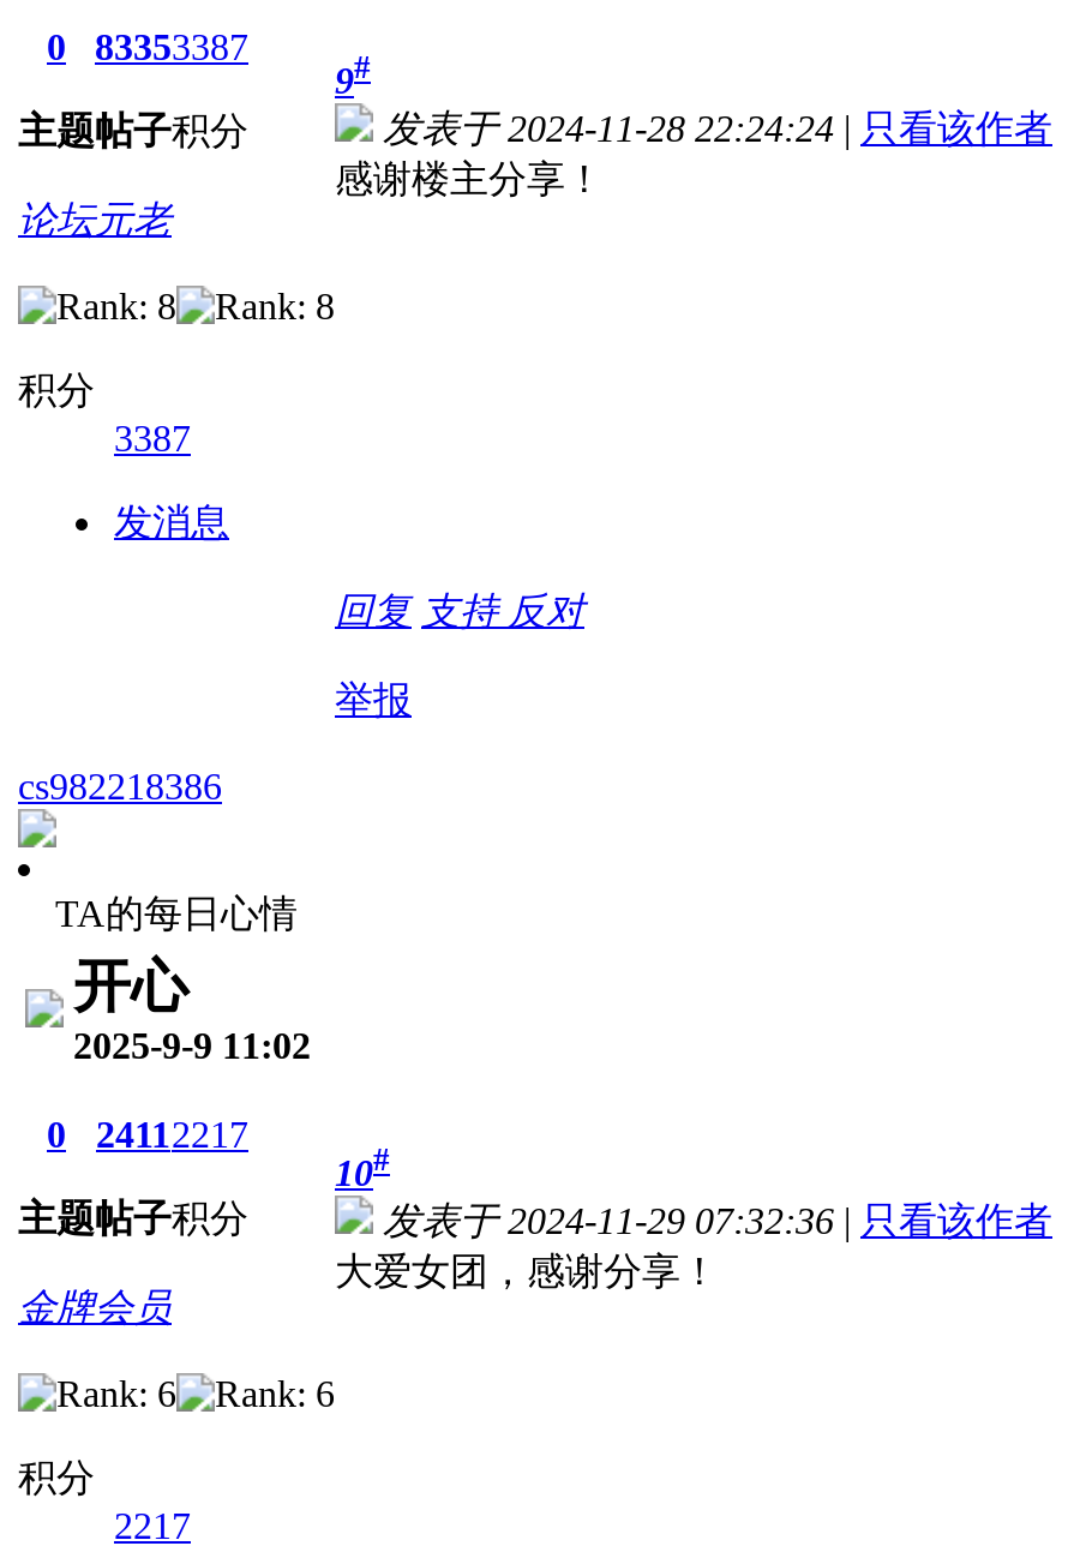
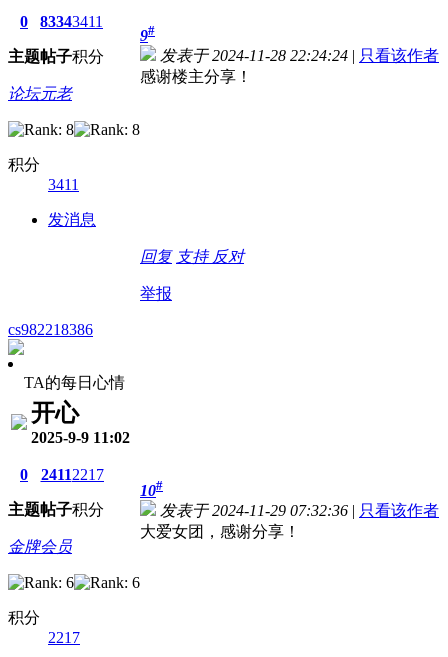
- 8335
+ 8334

- 3387
+ 3411

- 3387
+ 3411
